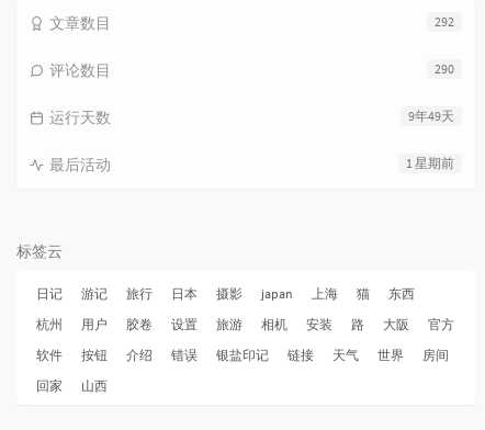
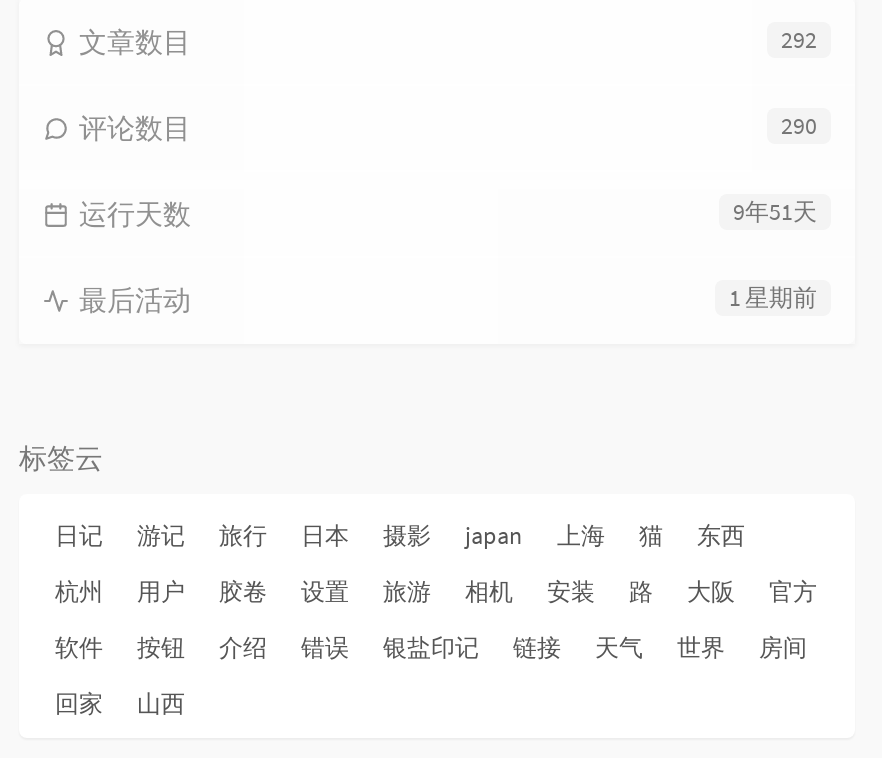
- 9年49天
+ 9年51天
